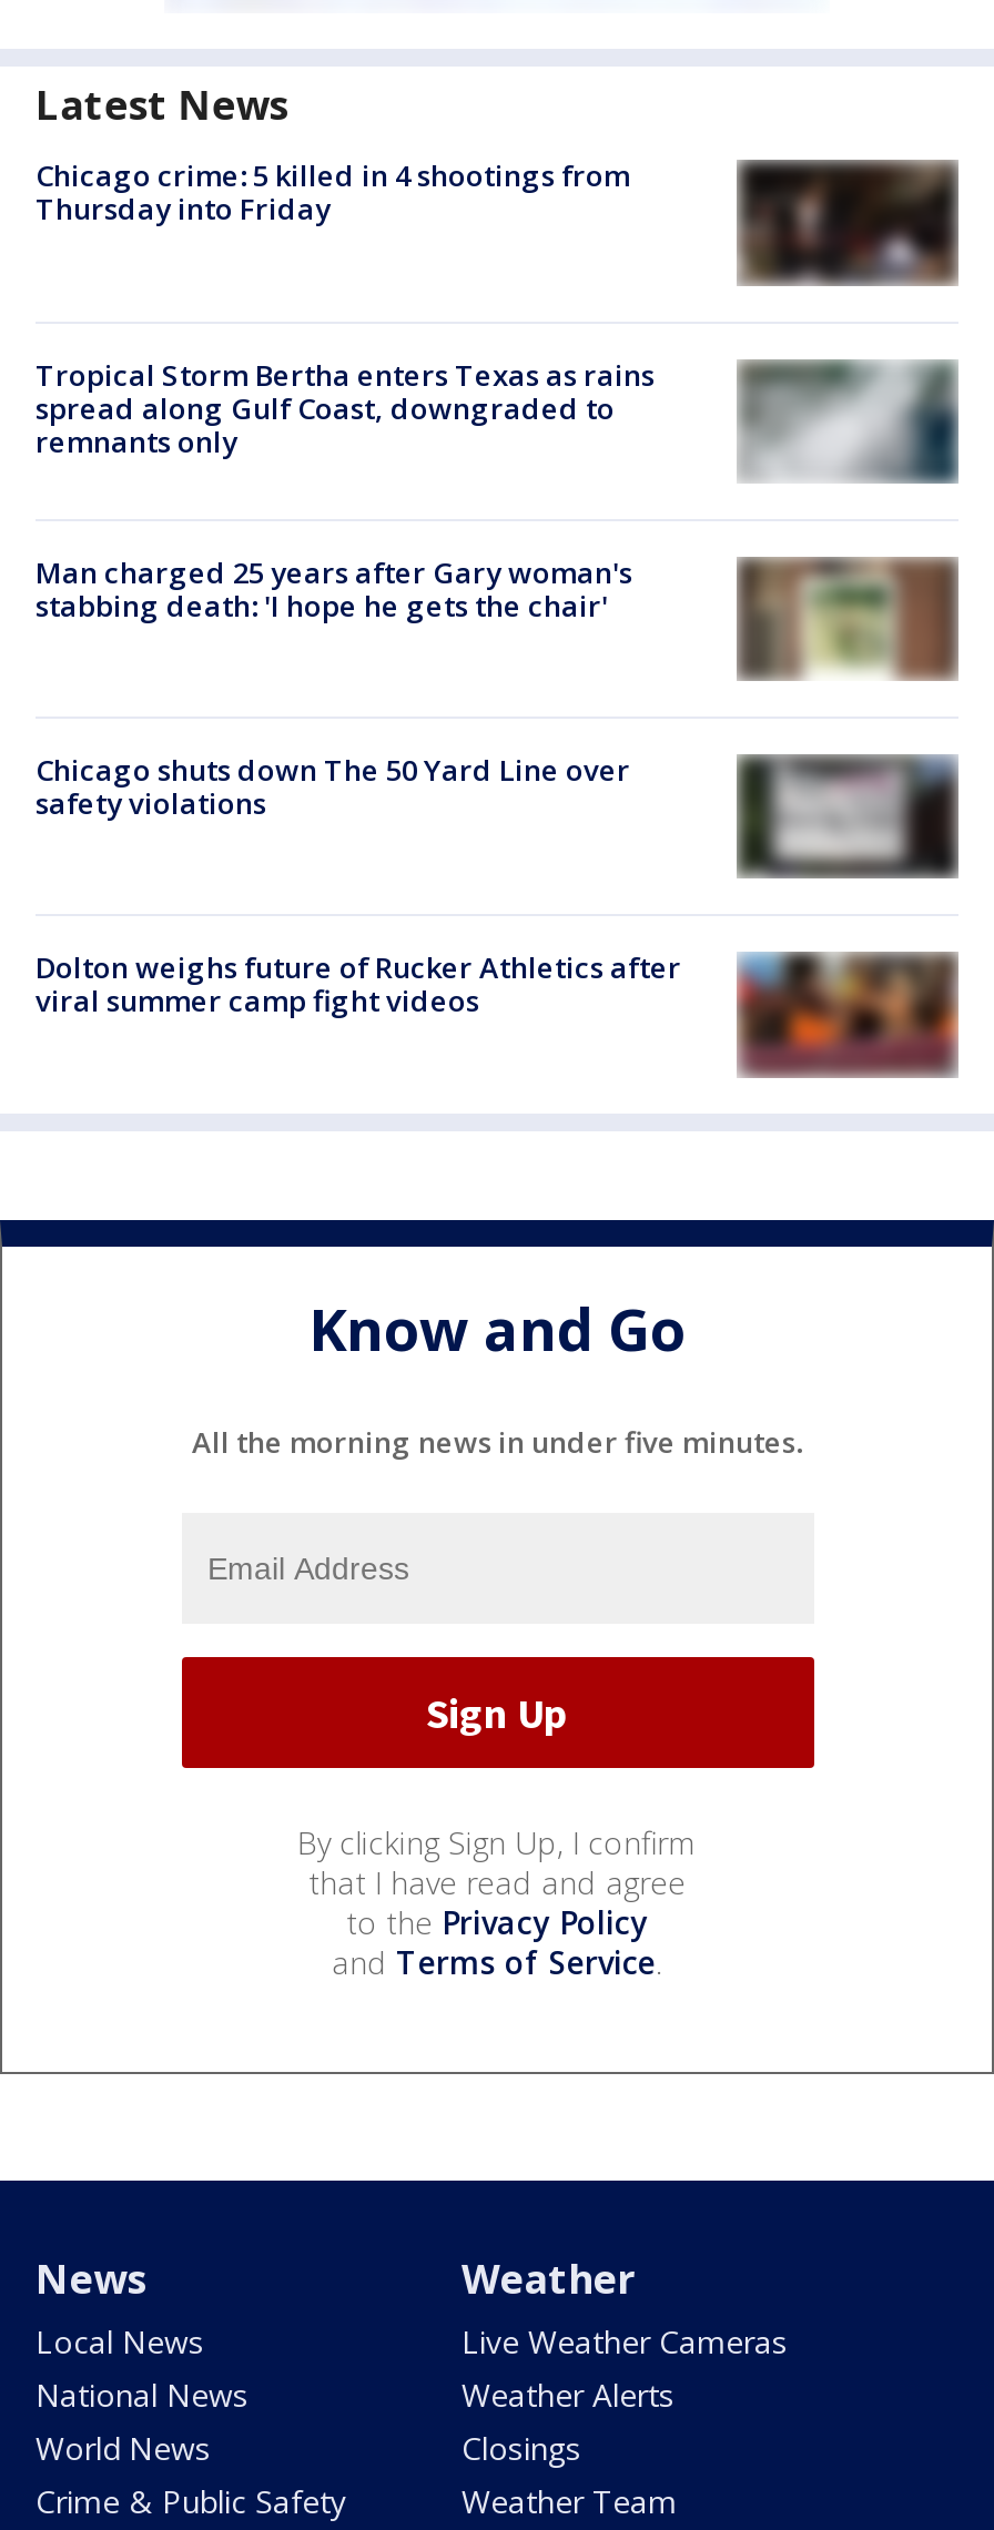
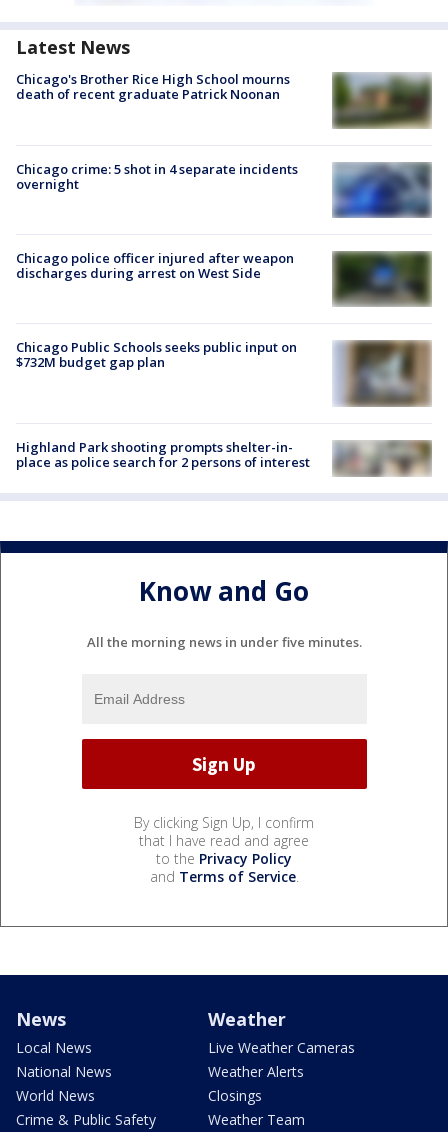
- Chicago crime: 5 killed in 4 shootings from
- Thursday into Friday
+ Chicago's Brother Rice High School mourns
+ death of recent graduate Patrick Noonan

- [image]
+ [image]

- [image]
- Tropical Storm Bertha enters Texas as rains
- spread along Gulf Coast, downgraded to
- remnants only
+ [image]
+ Chicago crime: 5 shot in 4 separate incidents
+ overnight

- Man charged 25 years after Gary woman's
- stabbing death: 'I hope he gets the chair'
+ Chicago police officer injured after weapon
+ discharges during arrest on West Side

- [image]
+ [image]

- Chicago shuts down The 50 Yard Line over
- safety violations
+ Chicago Public Schools seeks public input on
+ $732M budget gap plan

- [image]
+ [image]

- [image]
- Dolton weighs future of Rucker Athletics after
- viral summer camp fight videos
+ [image]
+ Highland Park shooting prompts shelter-in-
+ place as police search for 2 persons of interest
